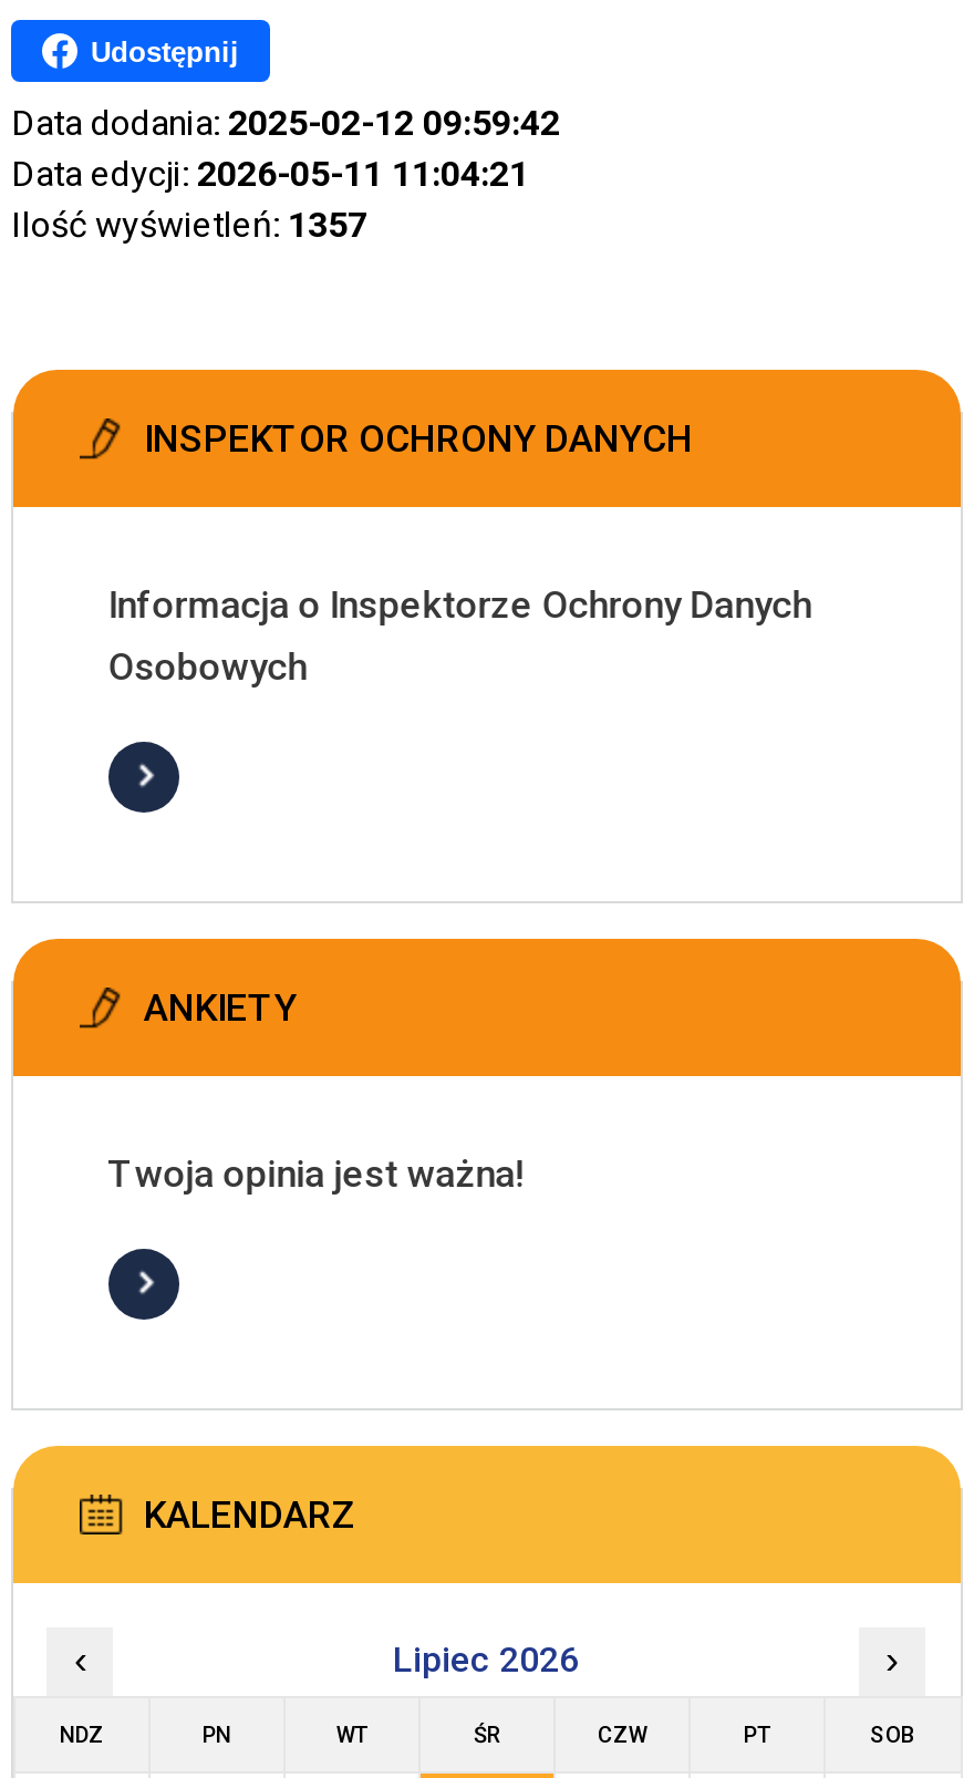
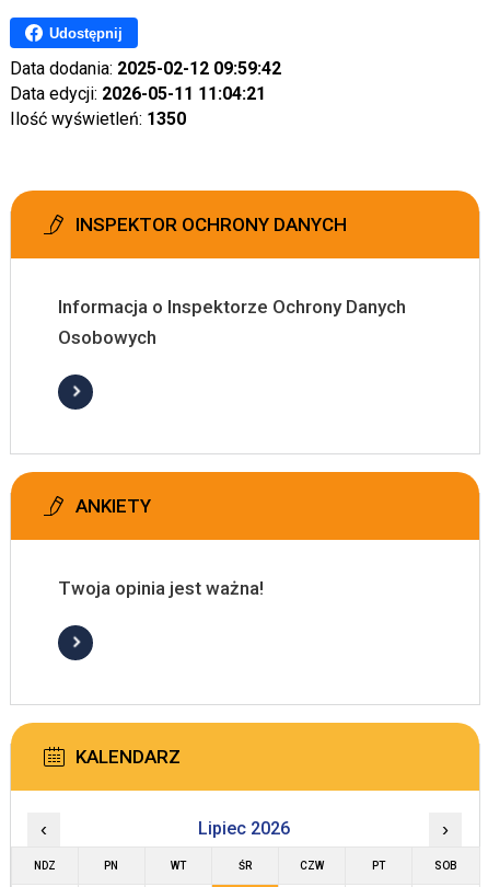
- Ilość wyświetleń: 1357
+ Ilość wyświetleń: 1350
